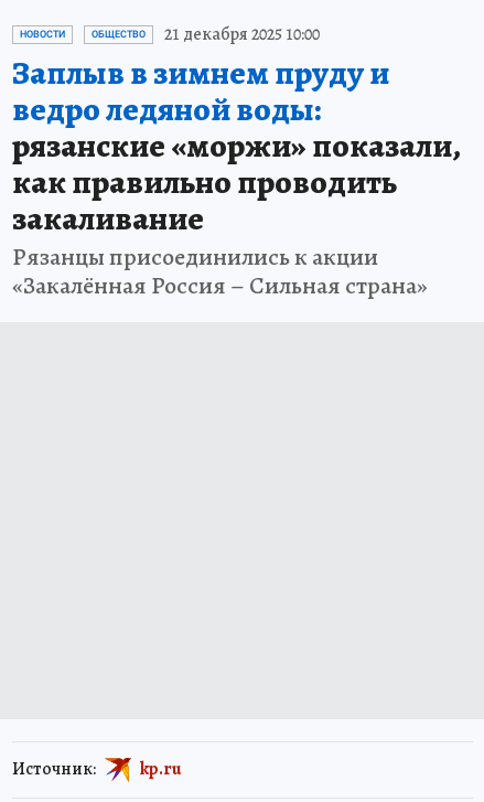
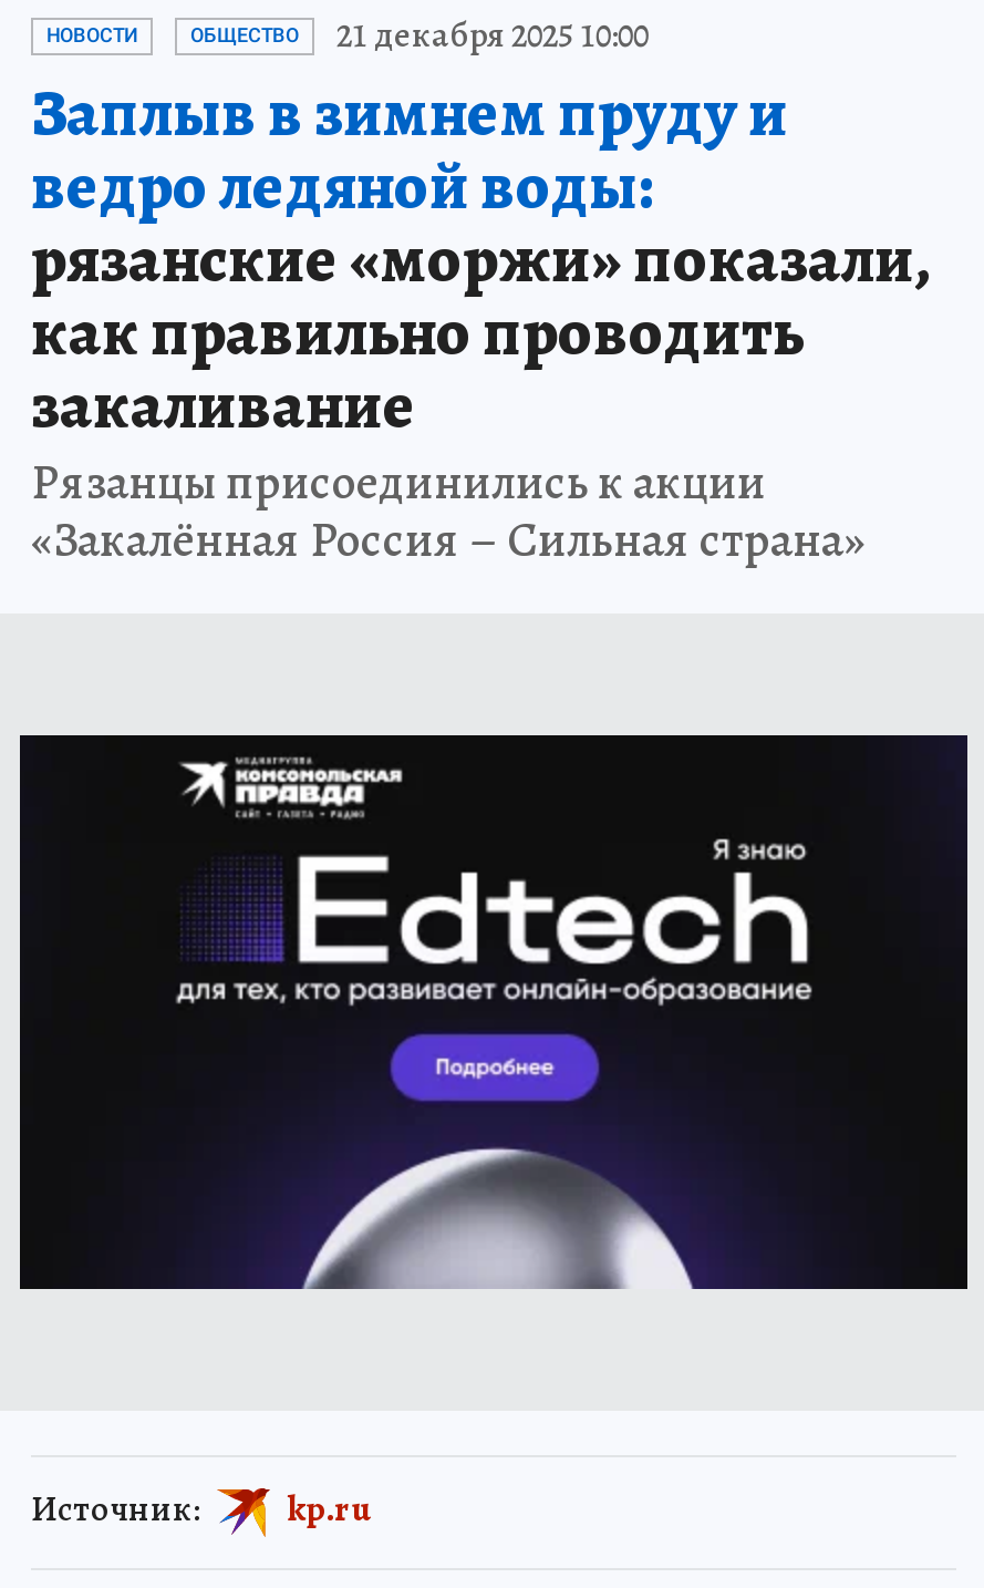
+ [image]
